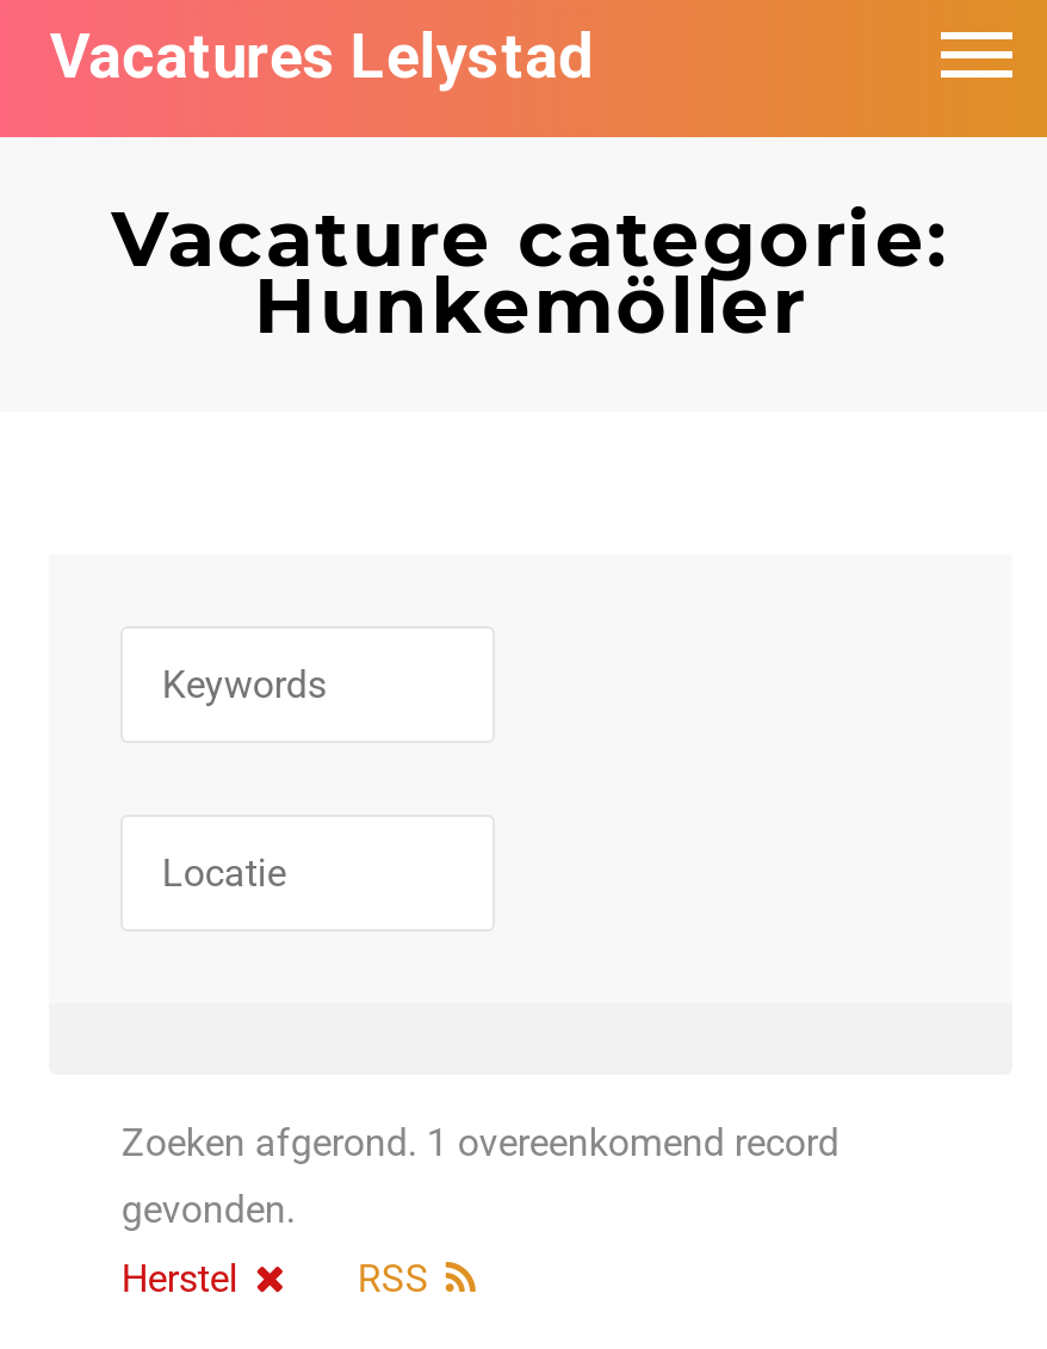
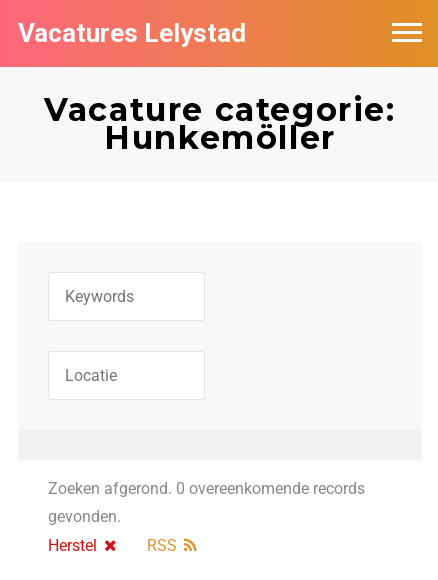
- Zoeken afgerond. 1 overeenkomend record
+ Zoeken afgerond. 0 overeenkomende records
